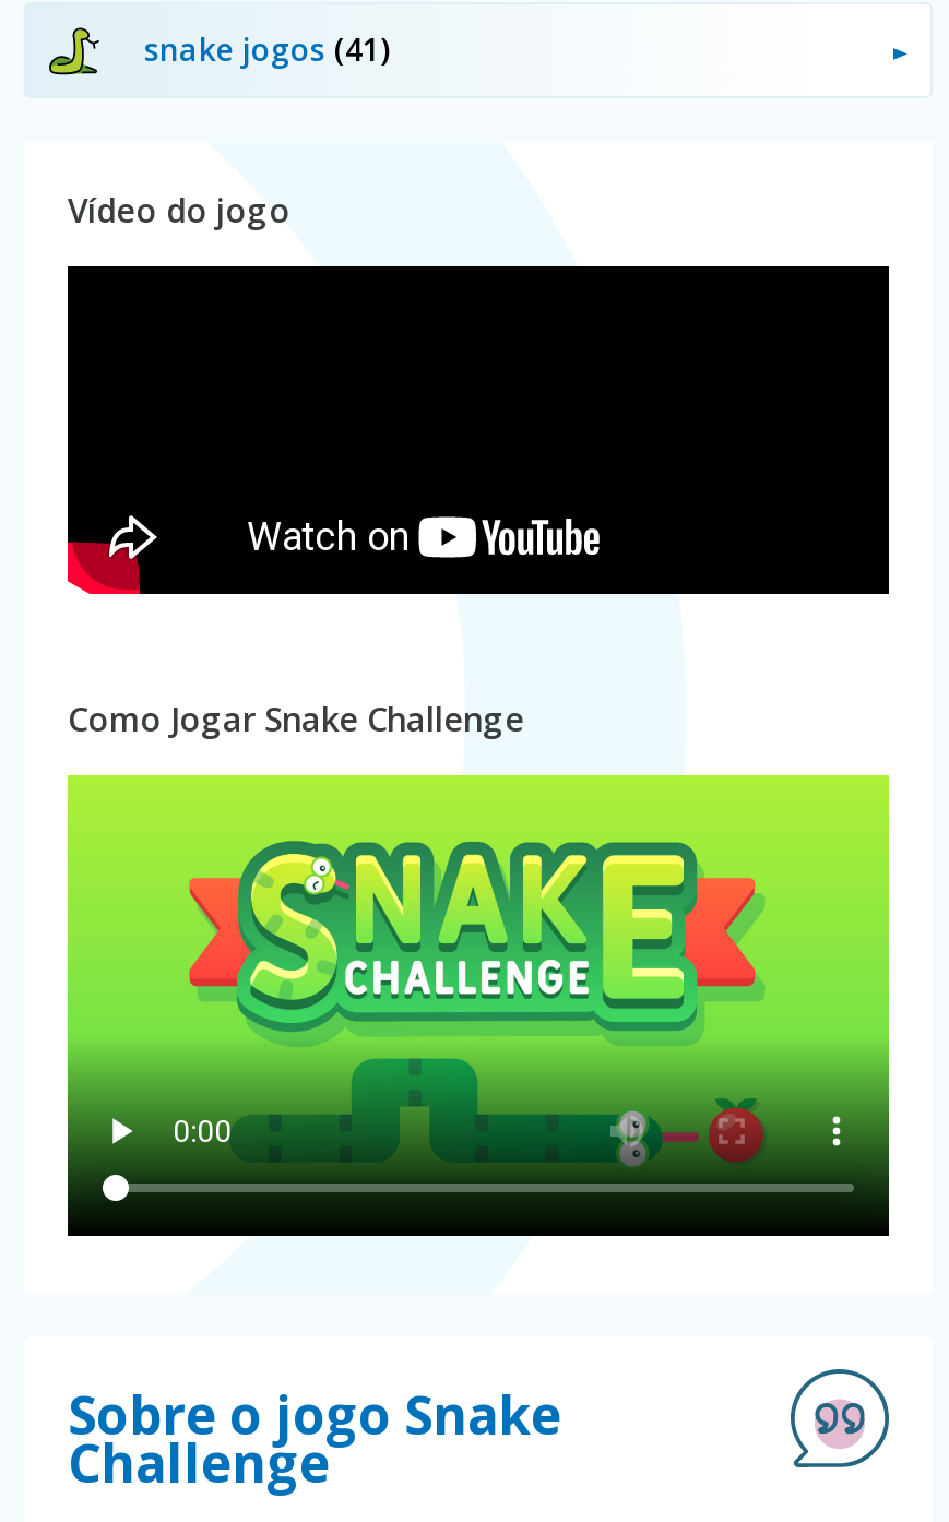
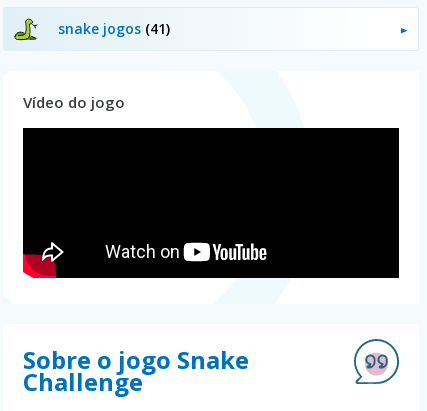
- Como Jogar Snake Challenge

- [image]
